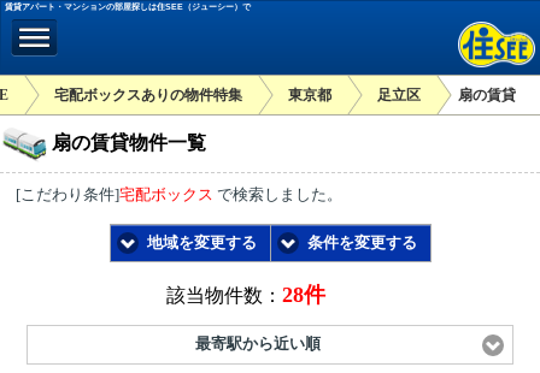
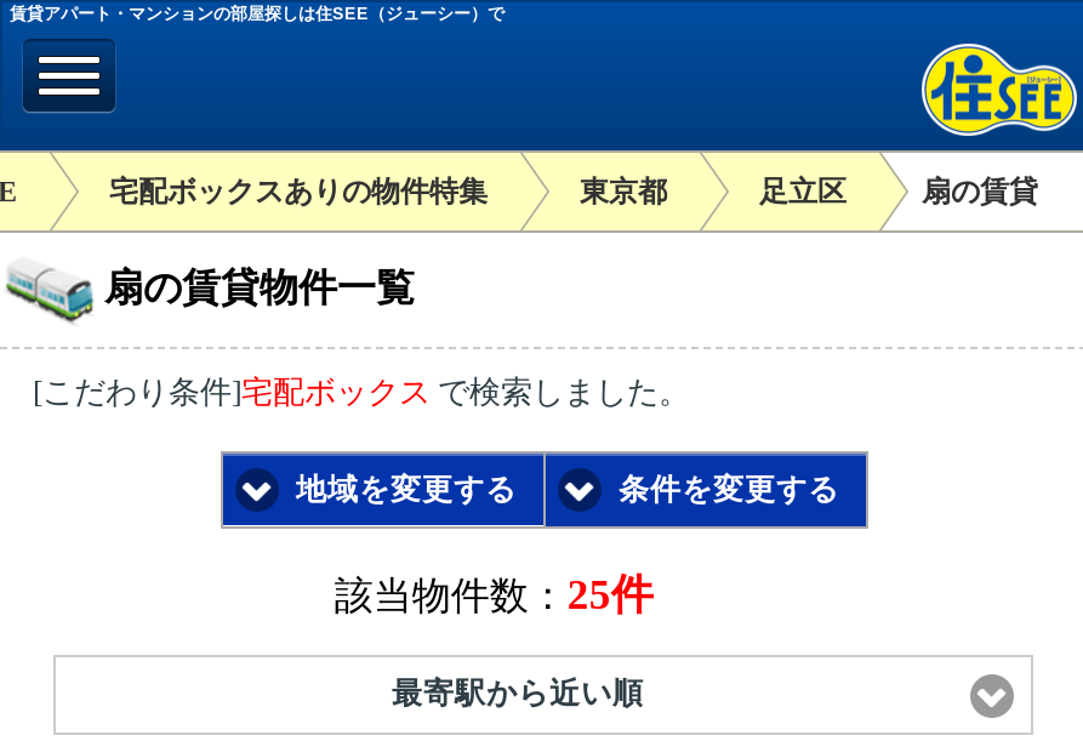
- 該当物件数：28件
+ 該当物件数：25件
